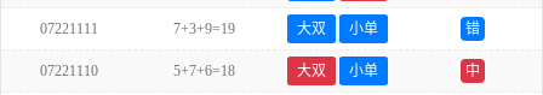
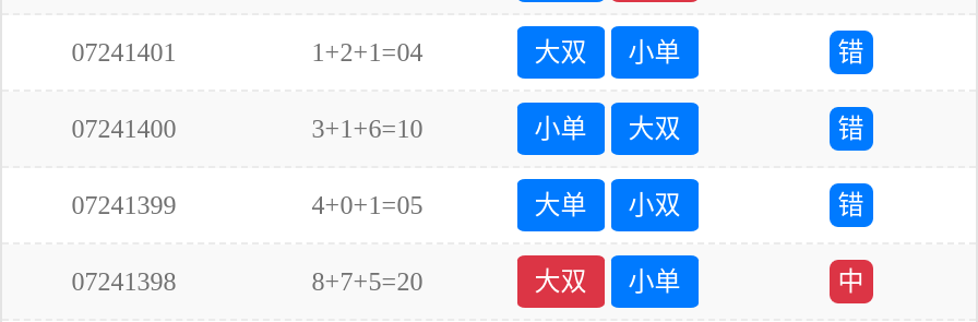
- 07221111
+ 07241401

- 7+3+9=19
+ 1+2+1=04

- 07221110
- 5+7+6=18
+ 07241400
+ 3+1+6=10
+ 小单
+ 大双
+ 错
+ 07241399
+ 4+0+1=05
+ 大单
+ 小双
+ 错
+ 07241398
+ 8+7+5=20
